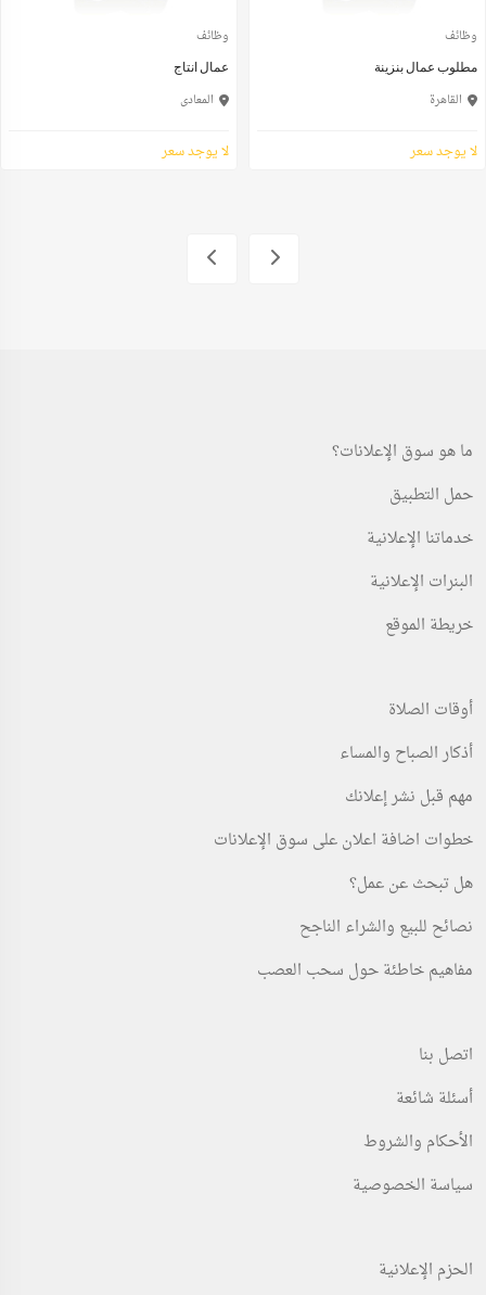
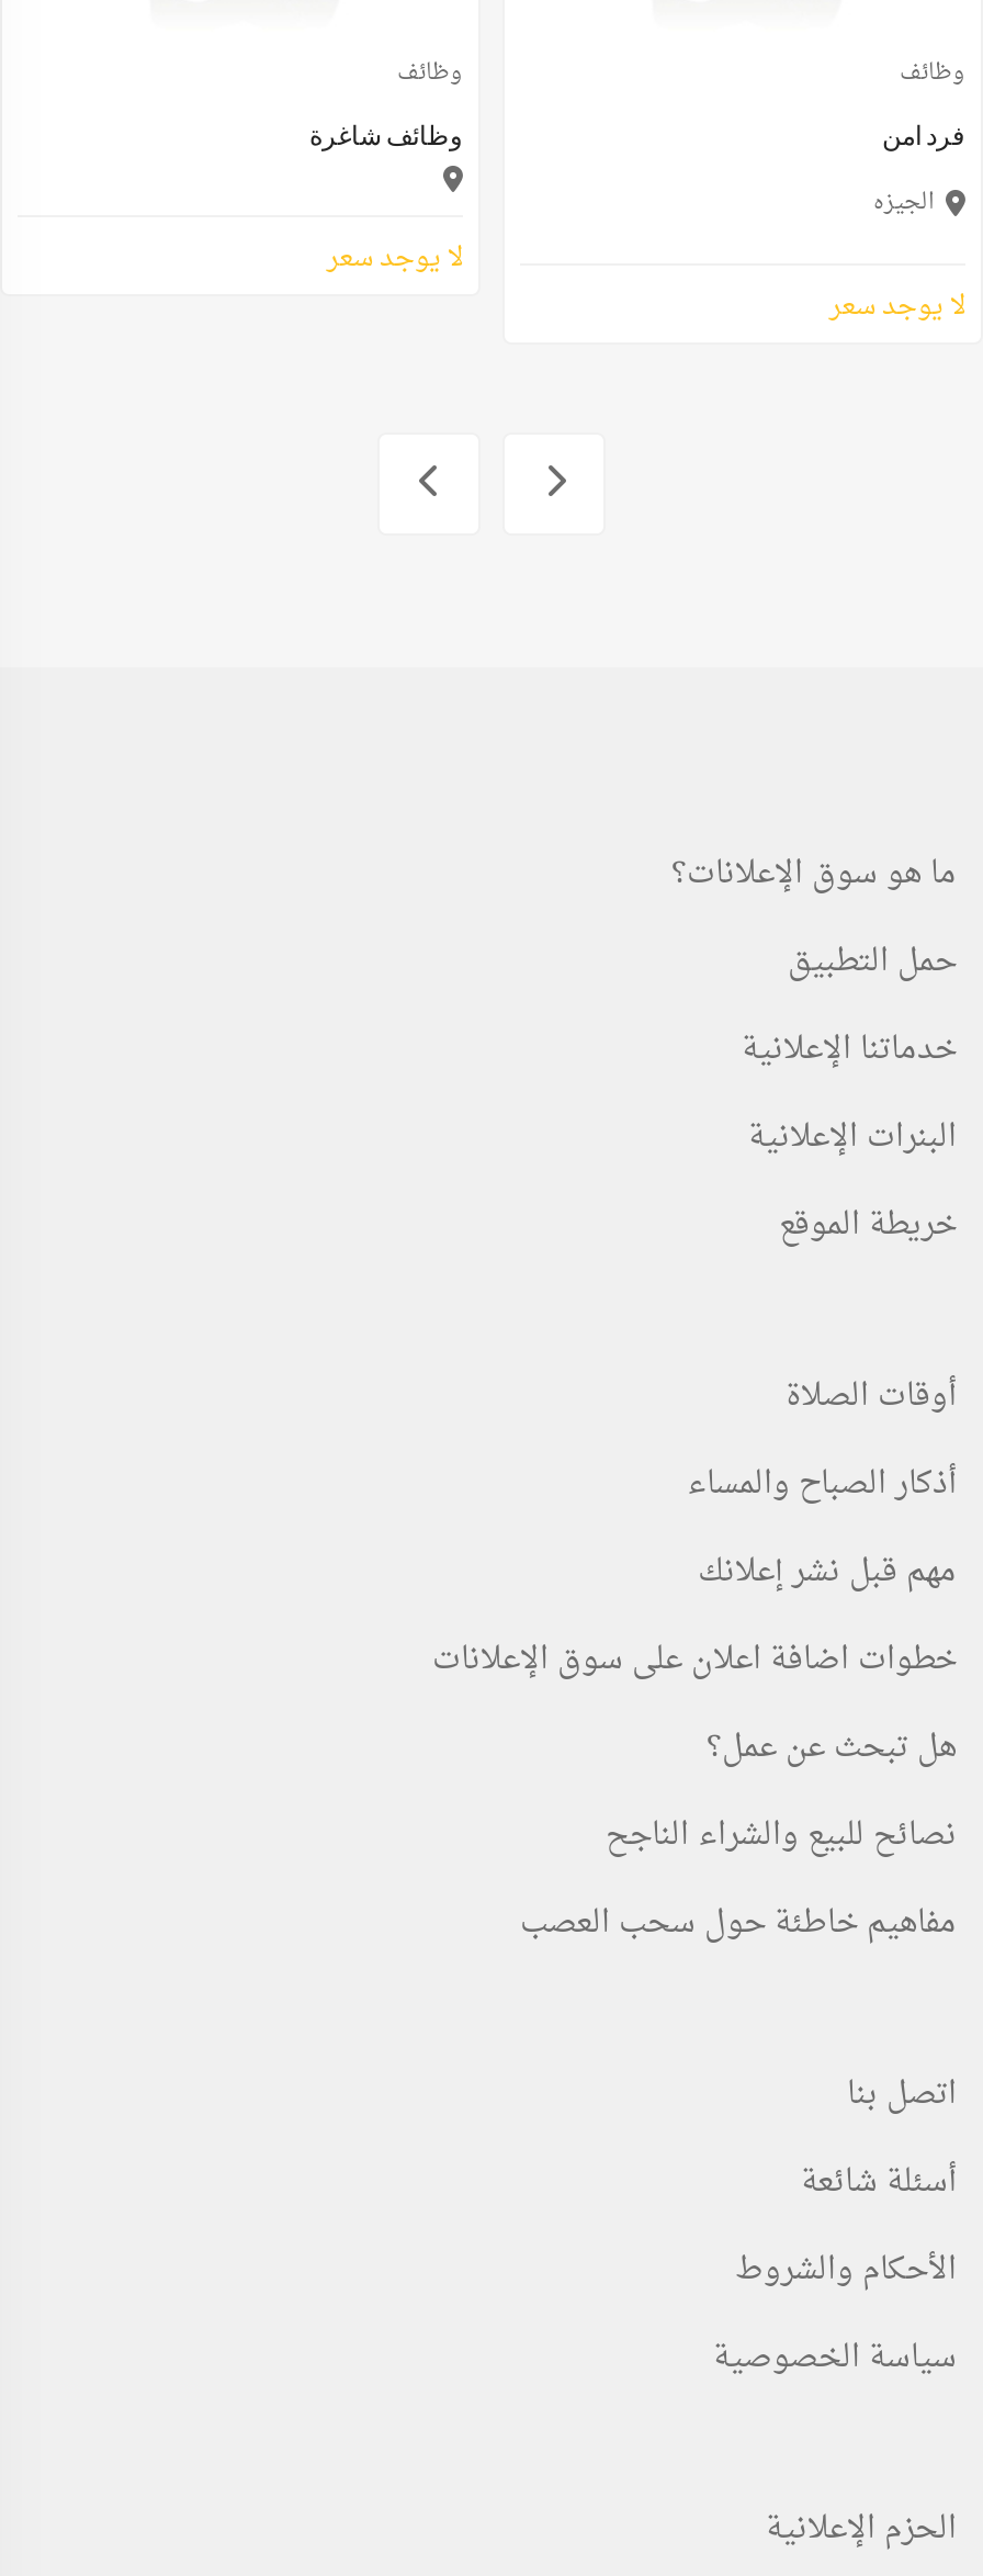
- عمال انتاج
- المعادى
+ وظائف شاغرة

- مطلوب عمال بنزينة
+ فرد امن

- القاهرة
+ الجيزه
